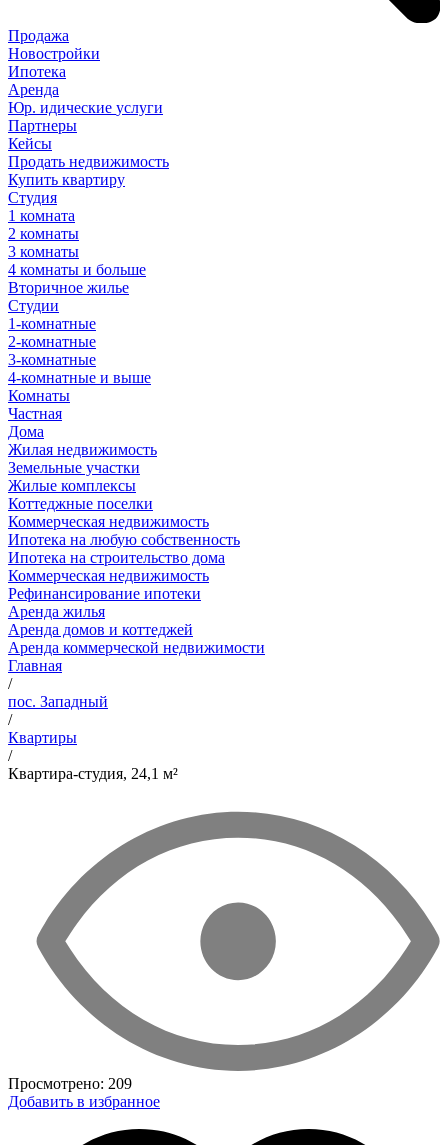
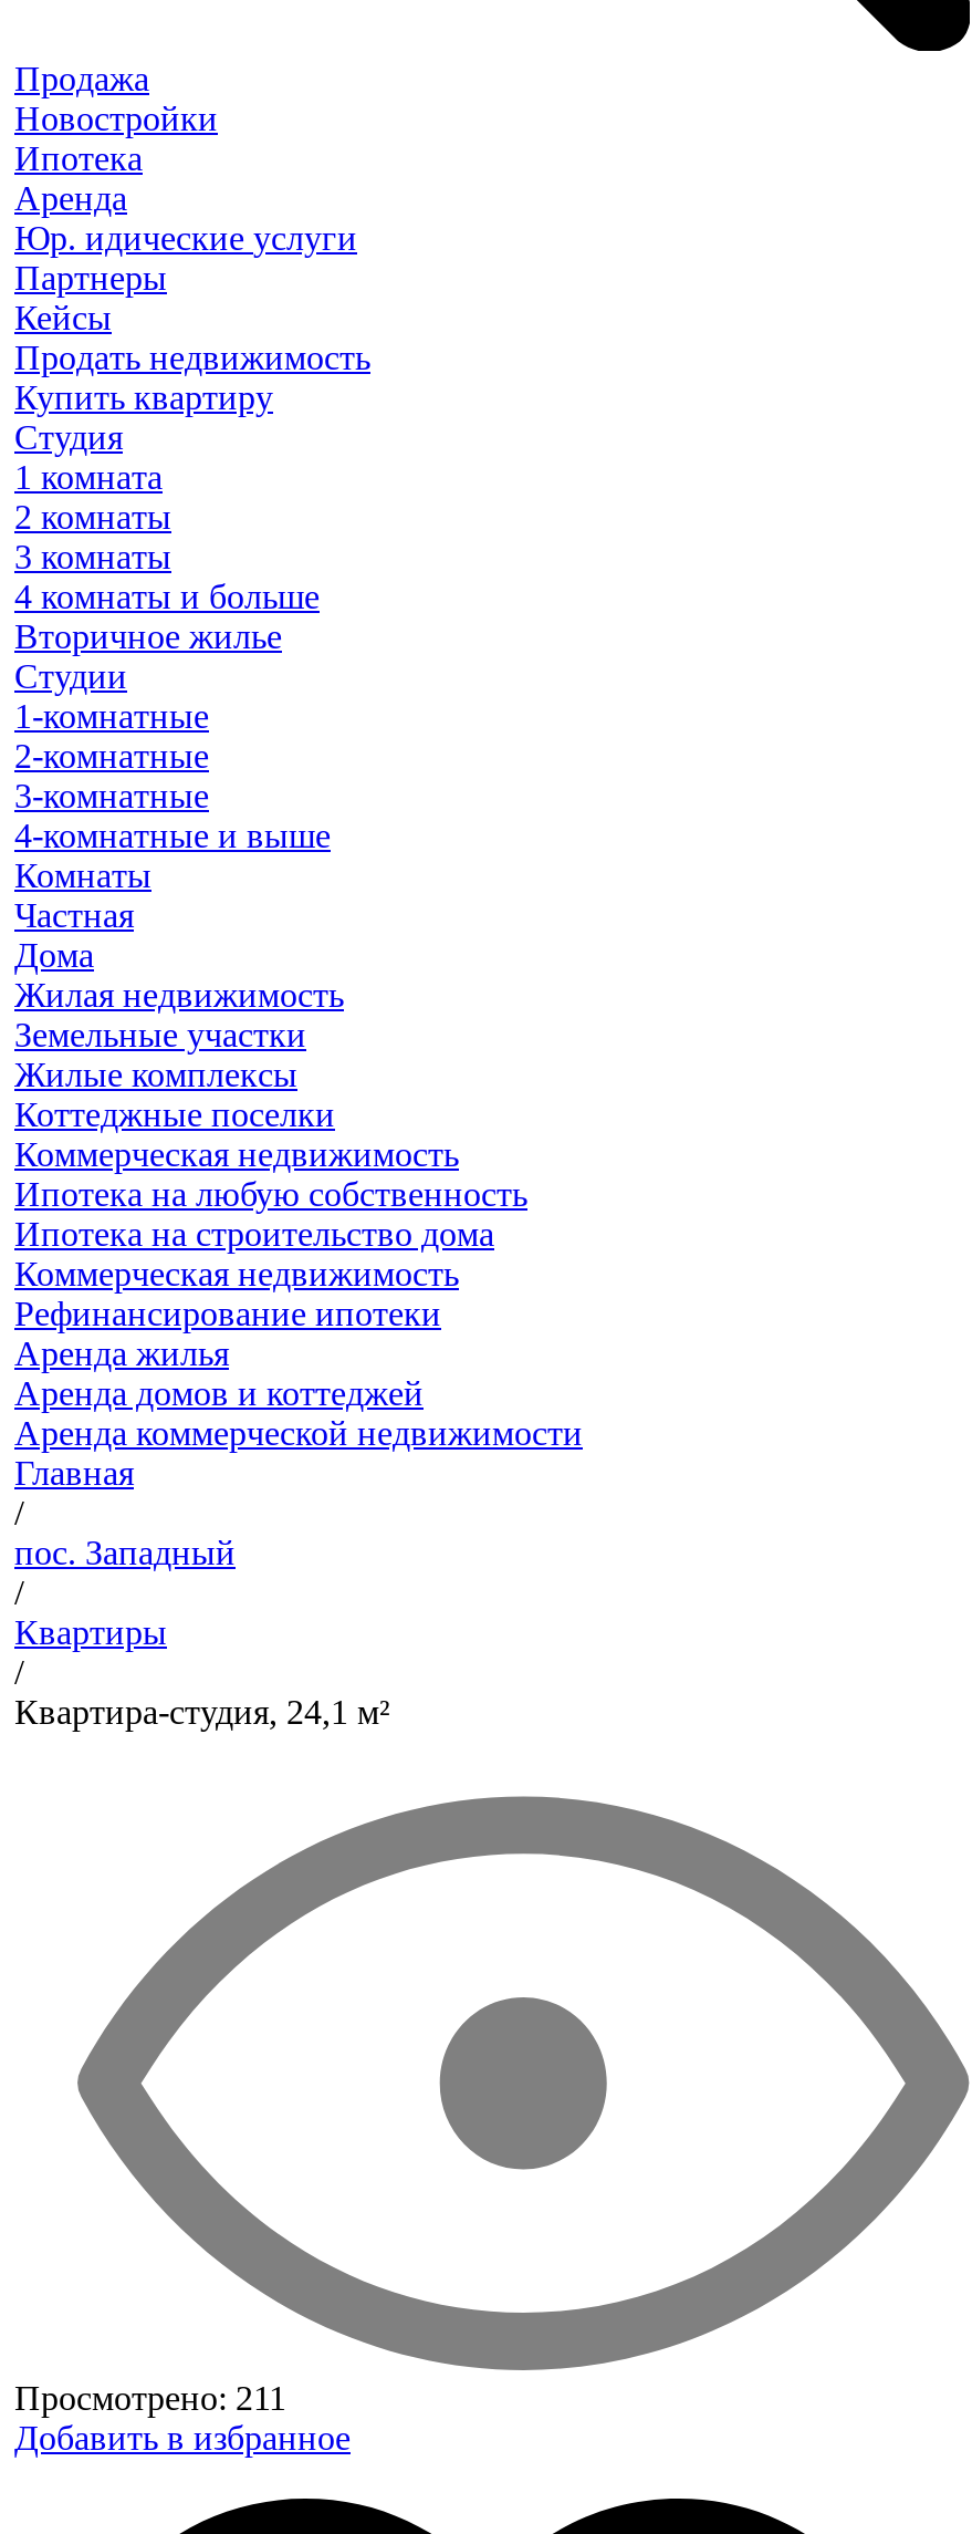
- Просмотрено: 209
+ Просмотрено: 211
